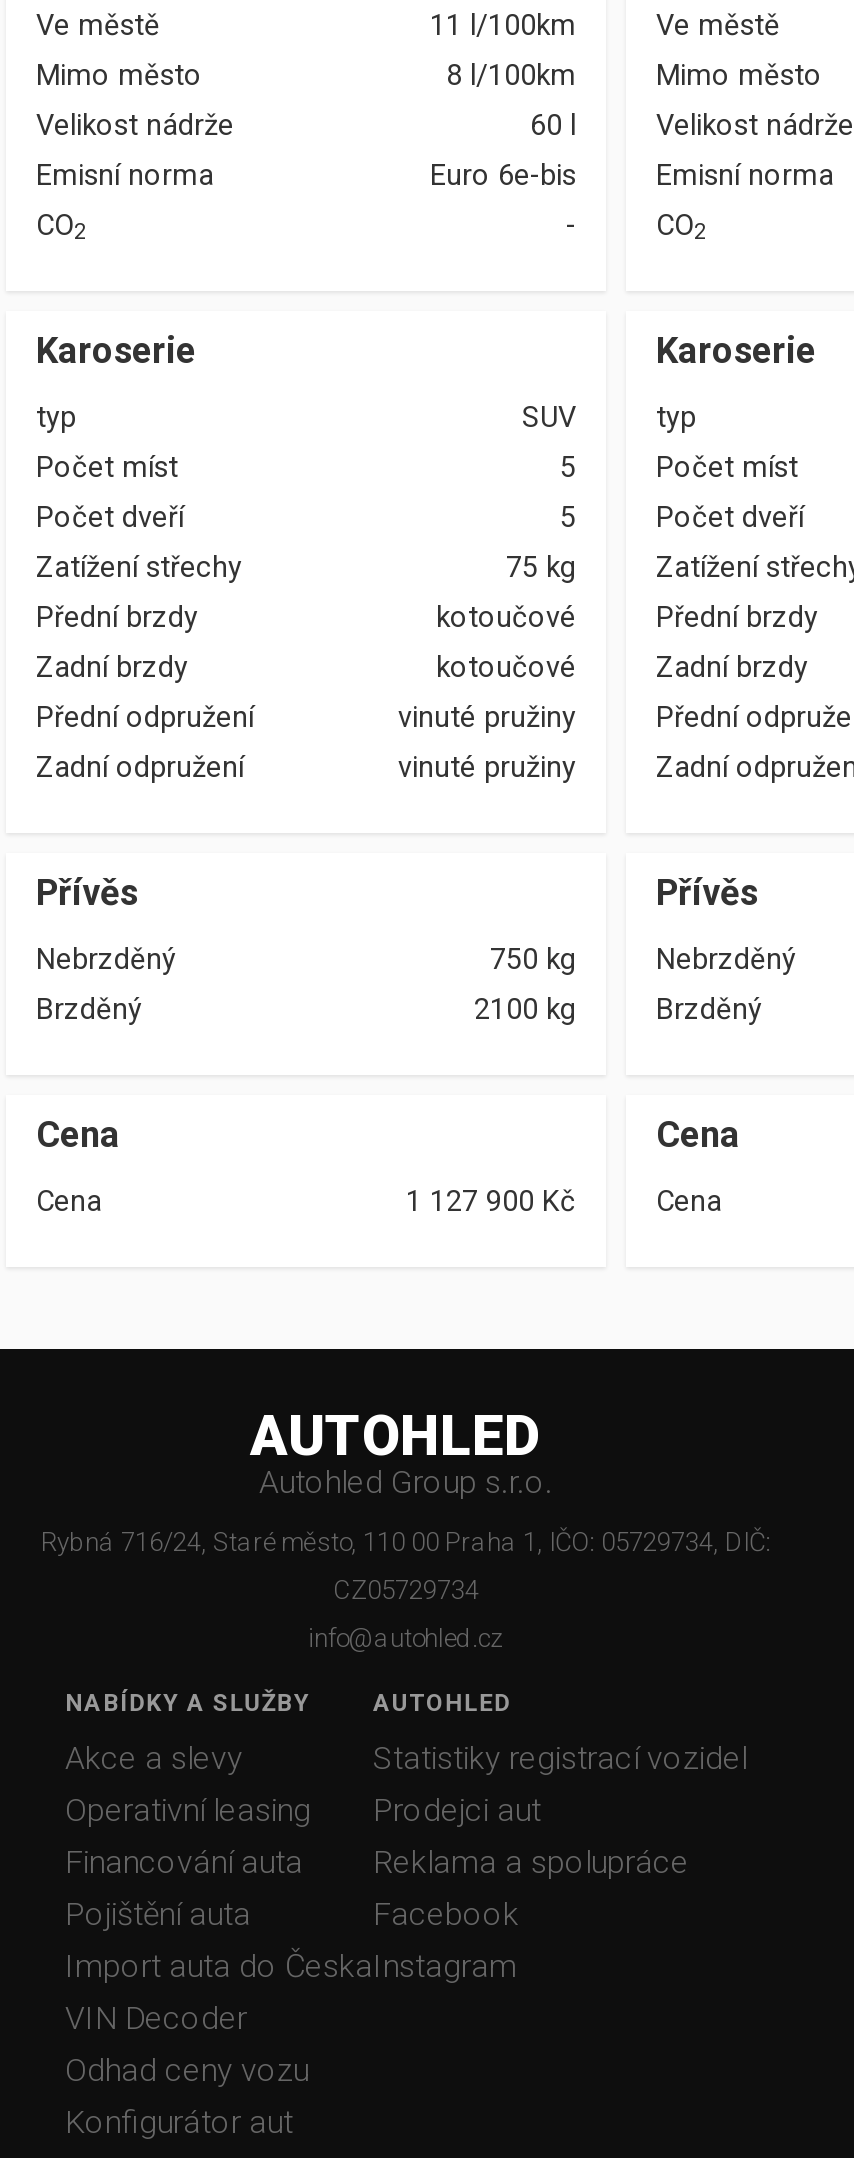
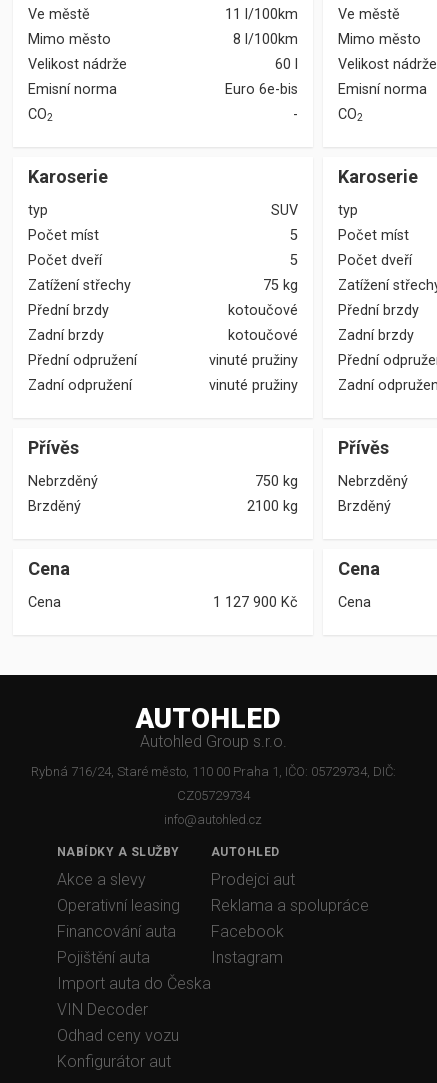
- Statistiky registrací vozidel

moved up: Prodejci aut | Reklama a spolupráce | Facebook | Instagram
